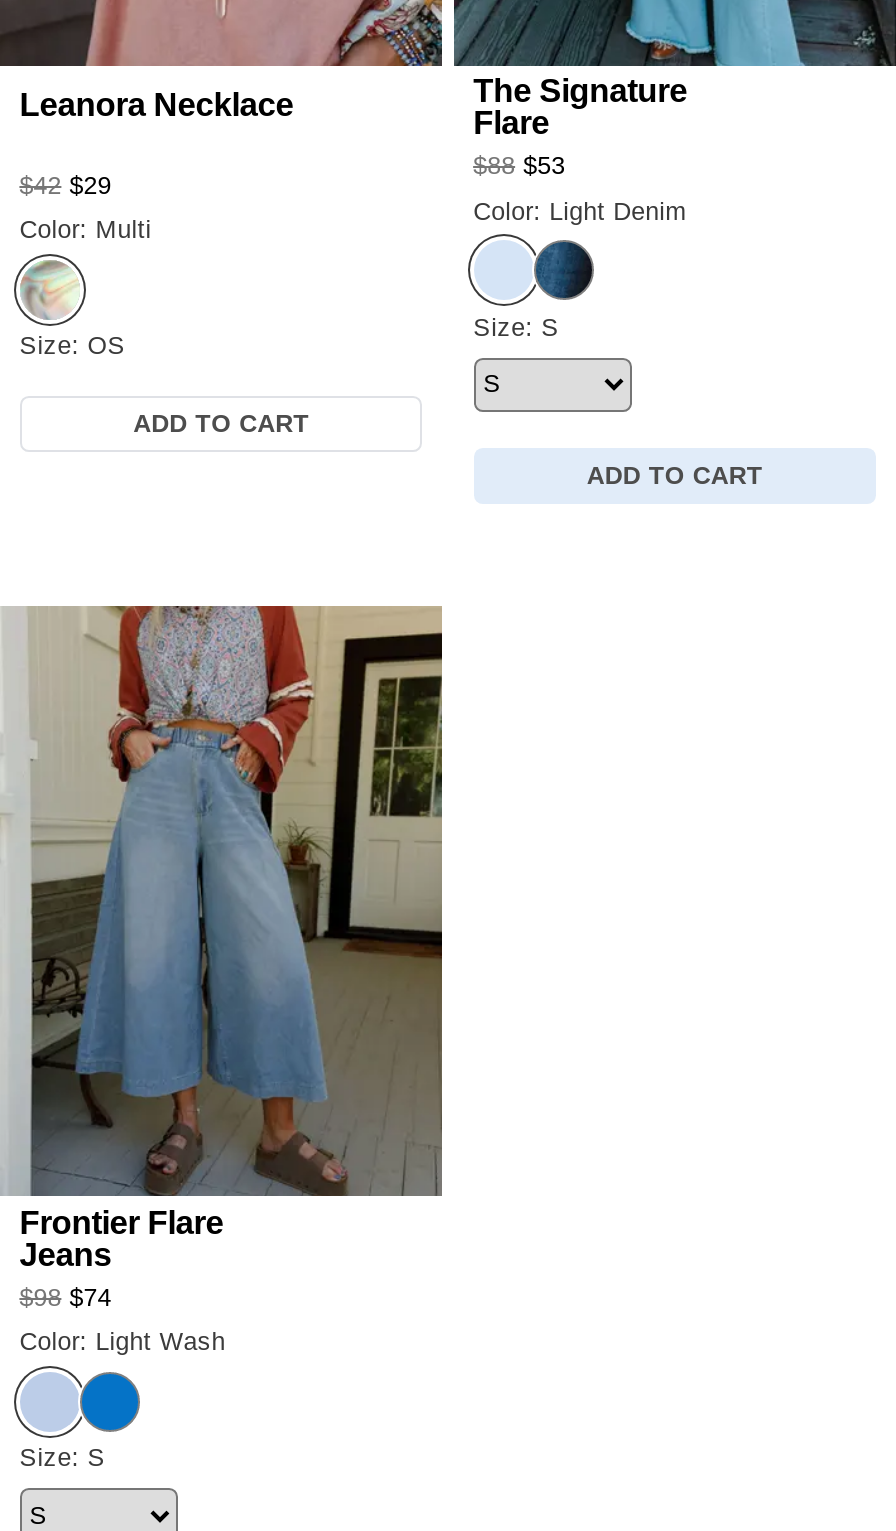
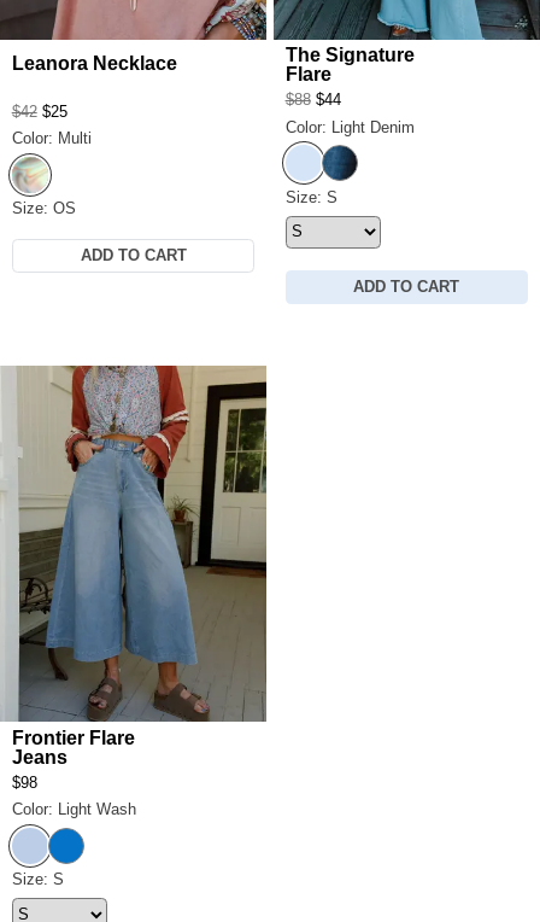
- $88 $53
+ $88 $44

- $42 $29
+ $42 $25

- $98 $74
+ $98
